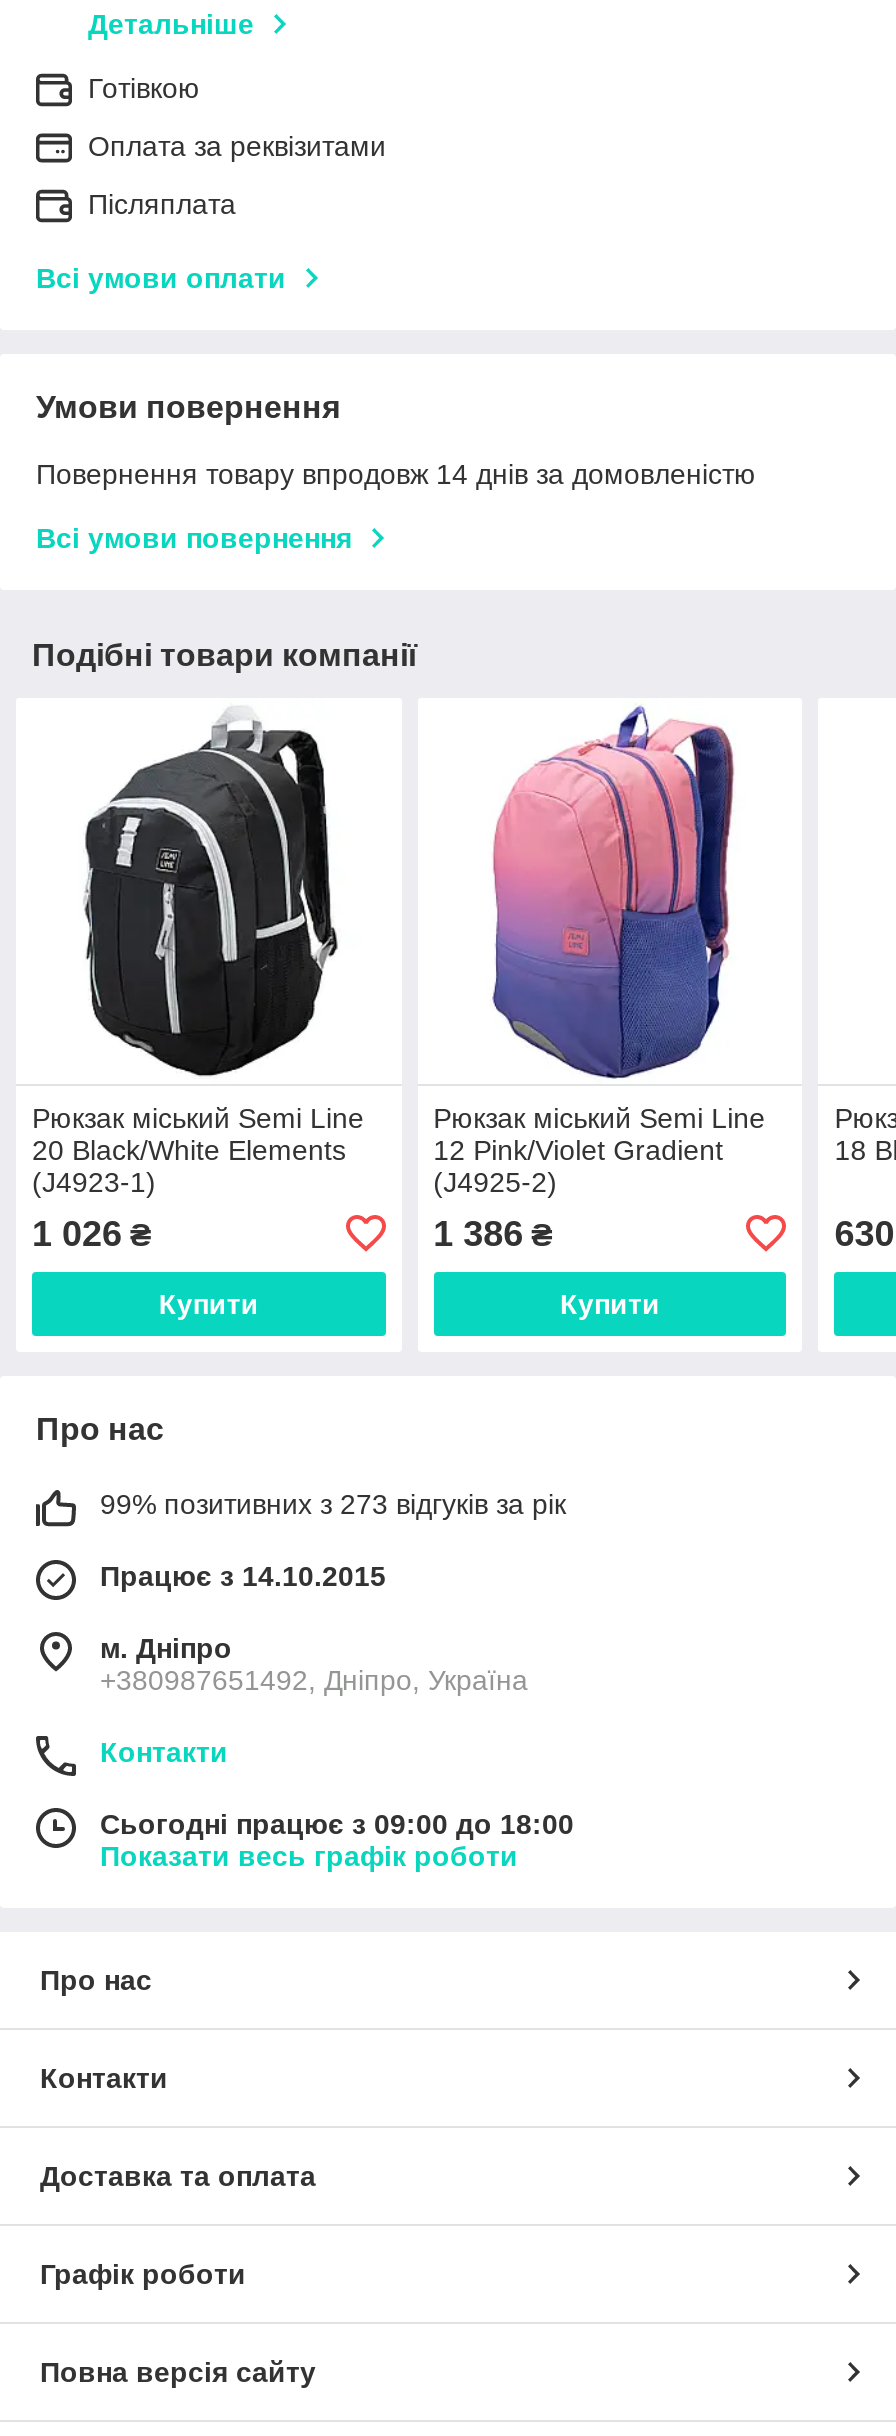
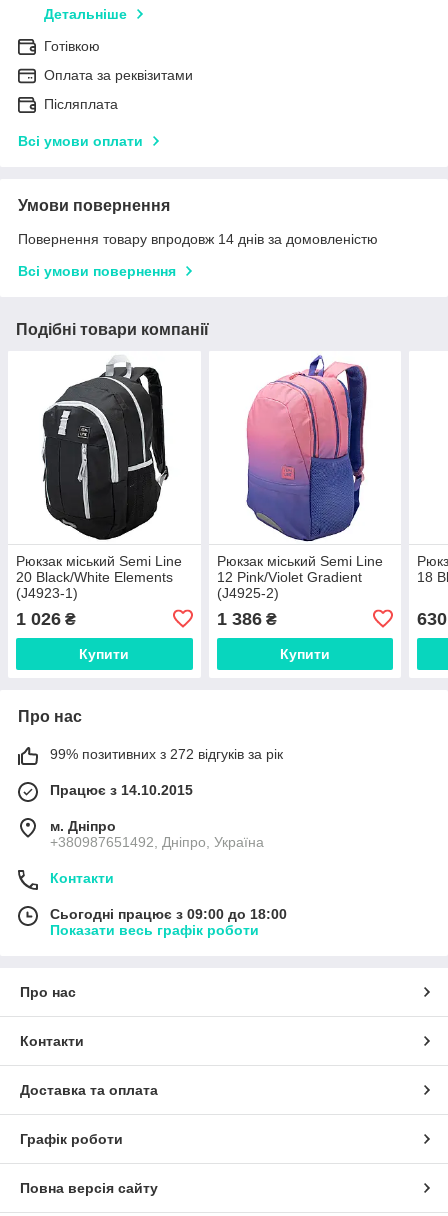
- 99% позитивних з 273 відгуків за рік
+ 99% позитивних з 272 відгуків за рік
